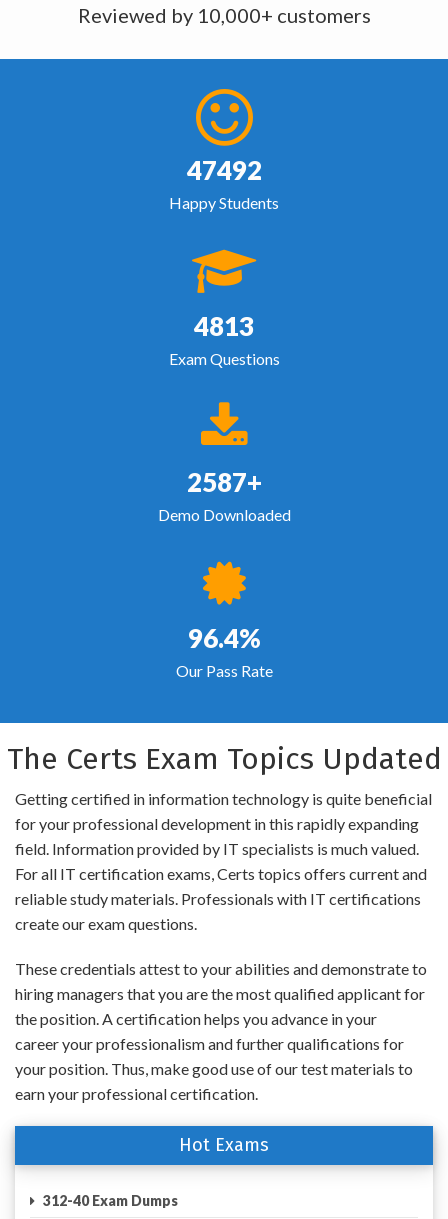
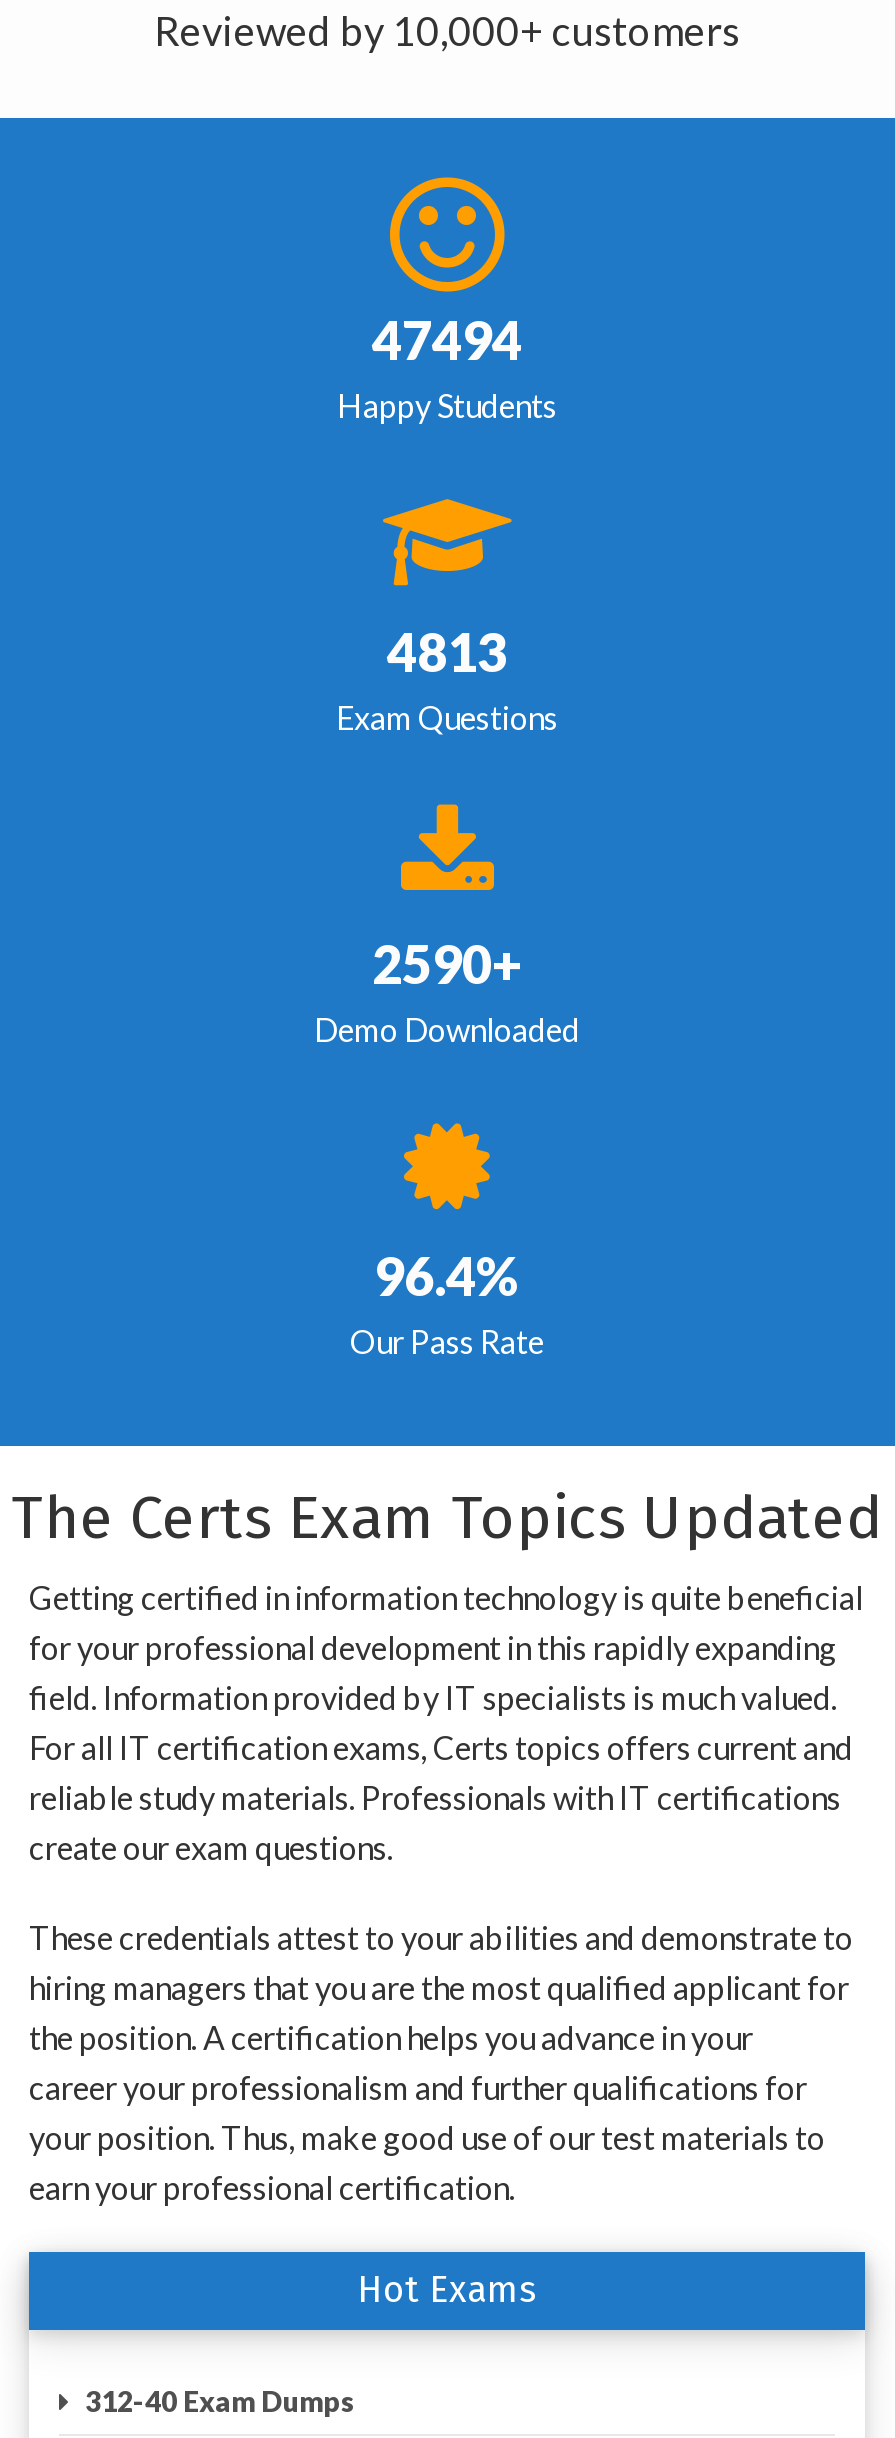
- 47492
+ 47494

- 2587+
+ 2590+
